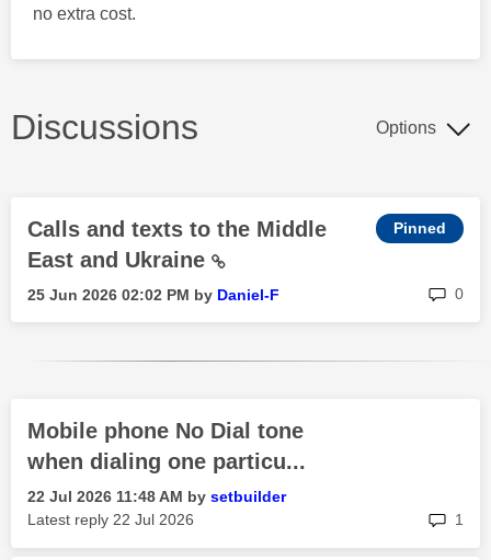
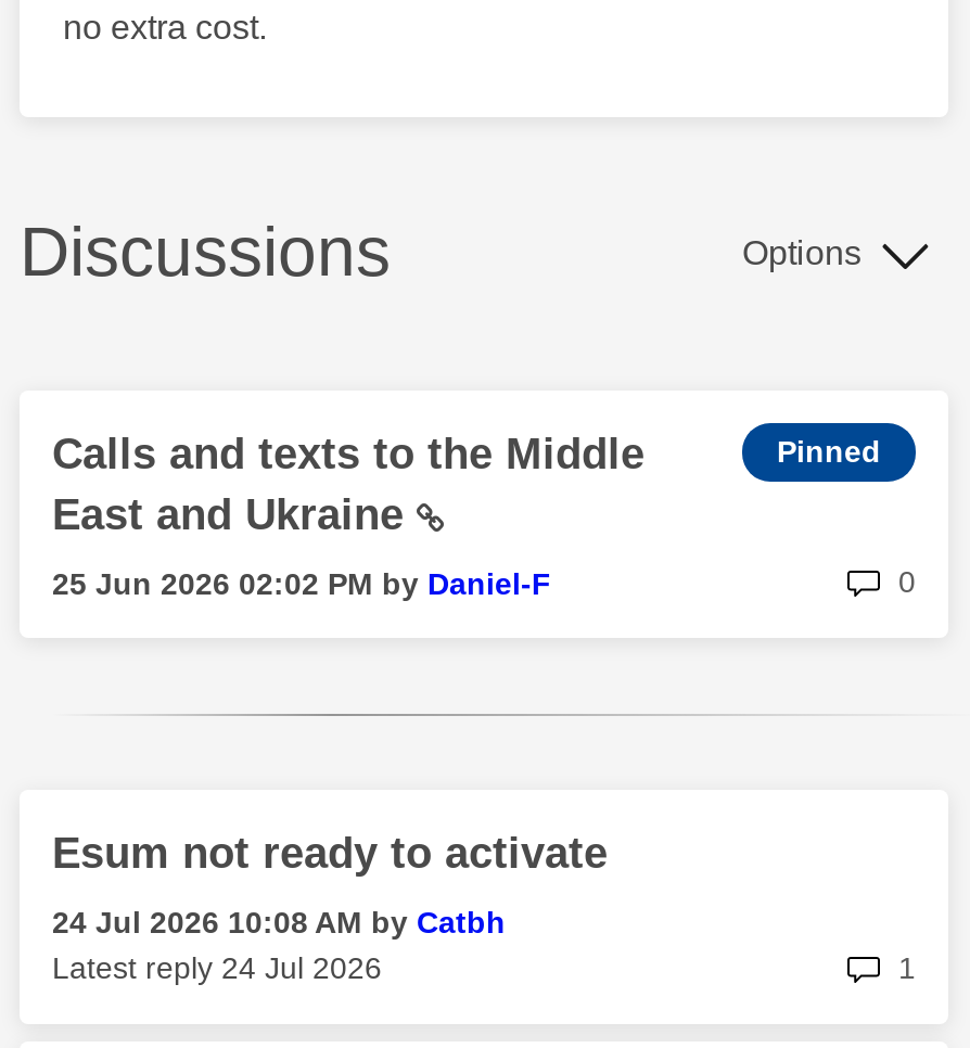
- Mobile phone No Dial tone
- when dialing one particu...
+ Esum not ready to activate

- 22 Jul 2026 11:48 AM by setbuilder
- Latest reply 22 Jul 2026
+ 24 Jul 2026 10:08 AM by Catbh
+ Latest reply 24 Jul 2026
